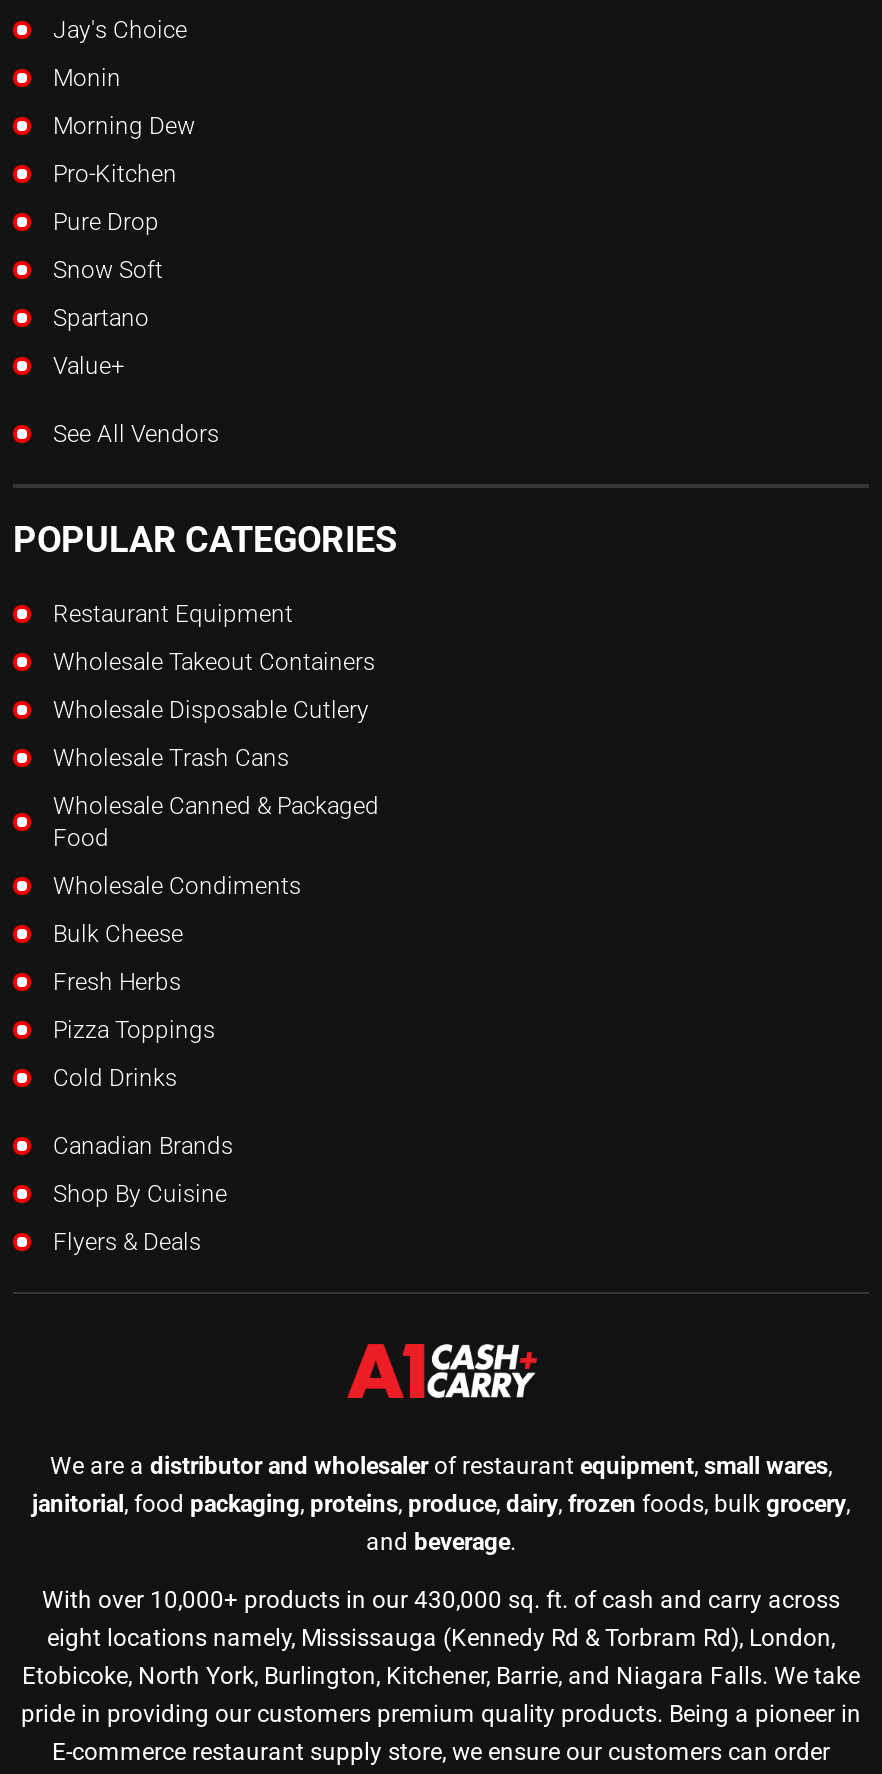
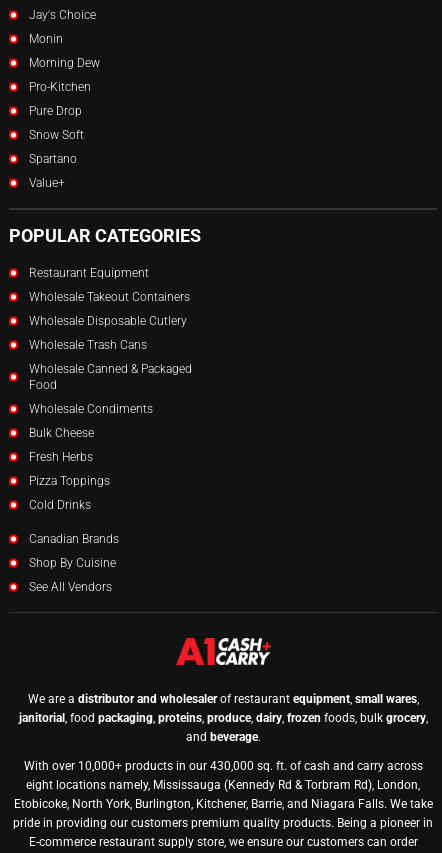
moved down: See All Vendors

- Flyers & Deals
